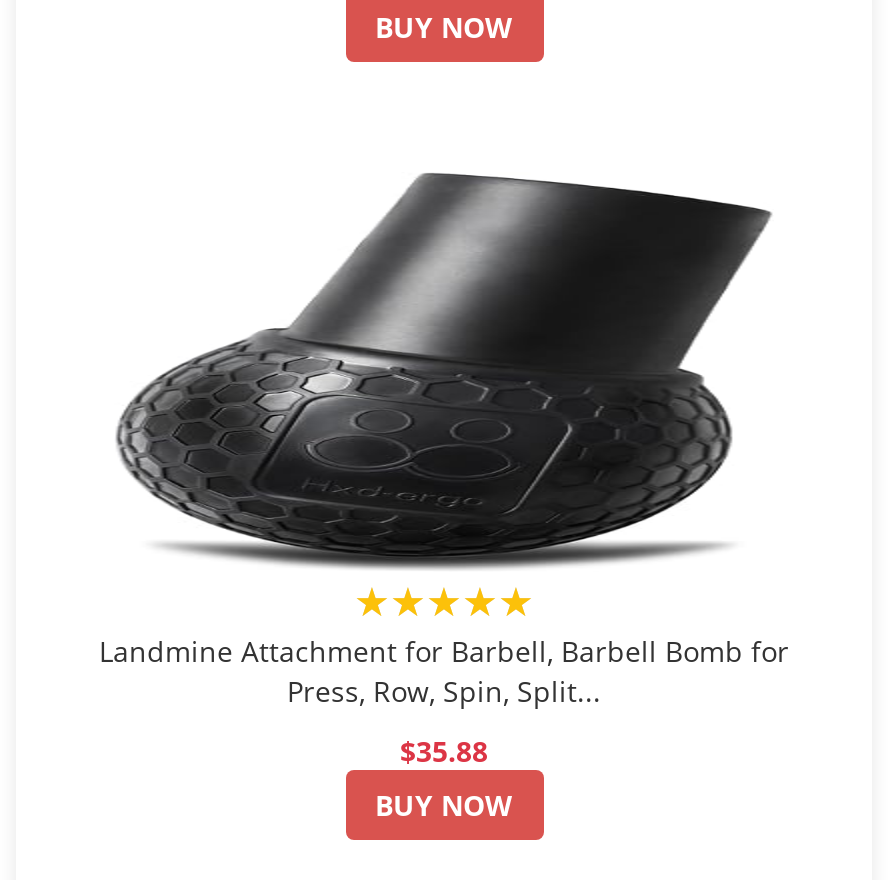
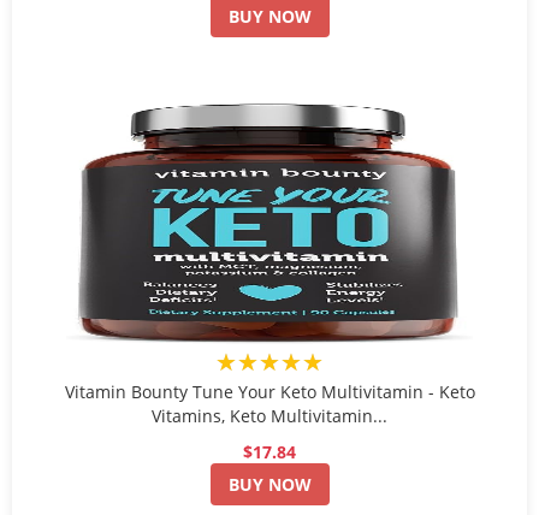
- [image]
- Landmine Attachment for Barbell, Barbell Bomb for
- Press, Row, Spin, Split...
+ [image]
+ Vitamin Bounty Tune Your Keto Multivitamin - Keto
+ Vitamins, Keto Multivitamin...

- $35.88
+ $17.84
